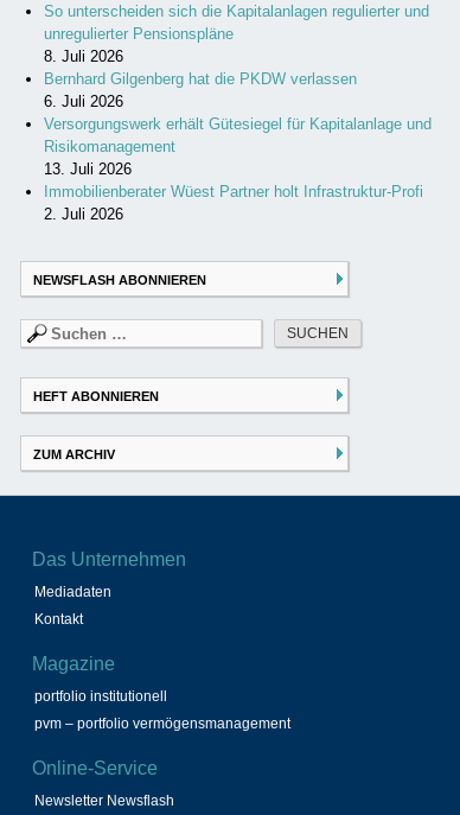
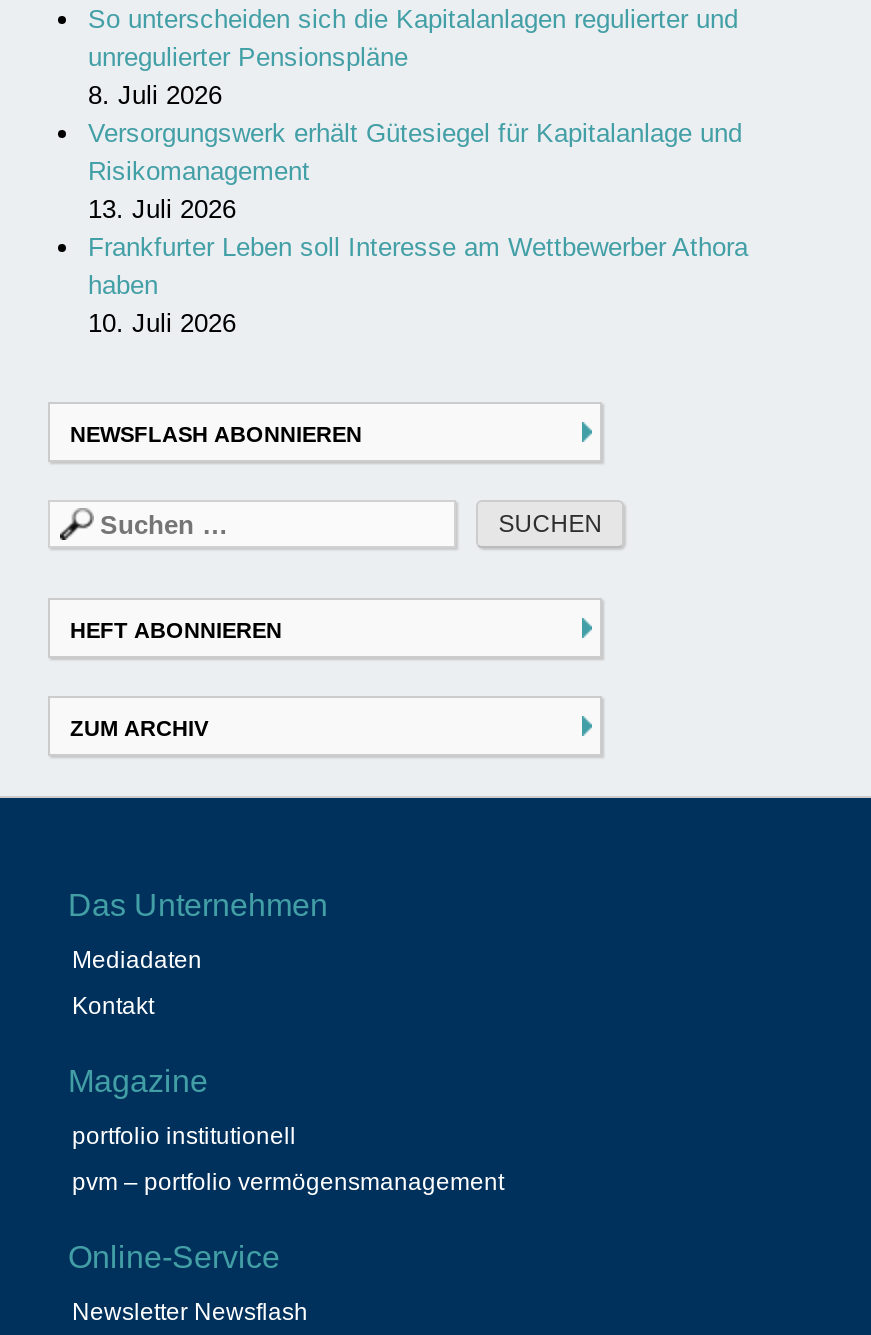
- Bernhard Gilgenberg hat die PKDW verlassen
- 6. Juli 2026

moved up: Versorgungswerk erhält Gütesiegel für Kapitalanlage und | Risikomanagement | 13. Juli 2026

- Immobilienberater Wüest Partner holt Infrastruktur-Profi
- 2. Juli 2026
+ Frankfurter Leben soll Interesse am Wettbewerber Athora
+ haben
+ 10. Juli 2026
